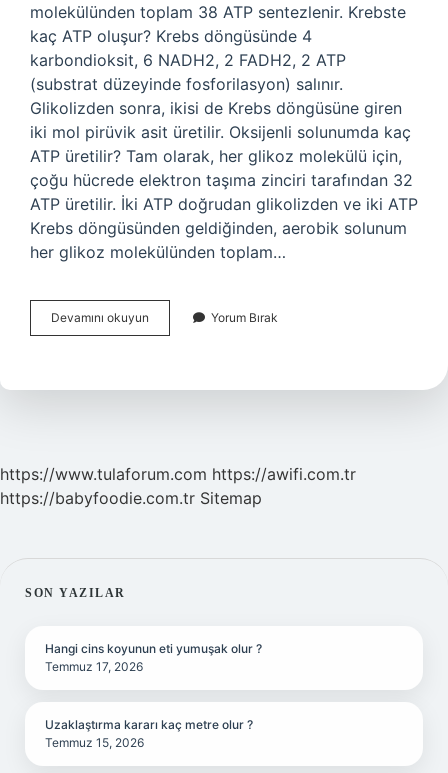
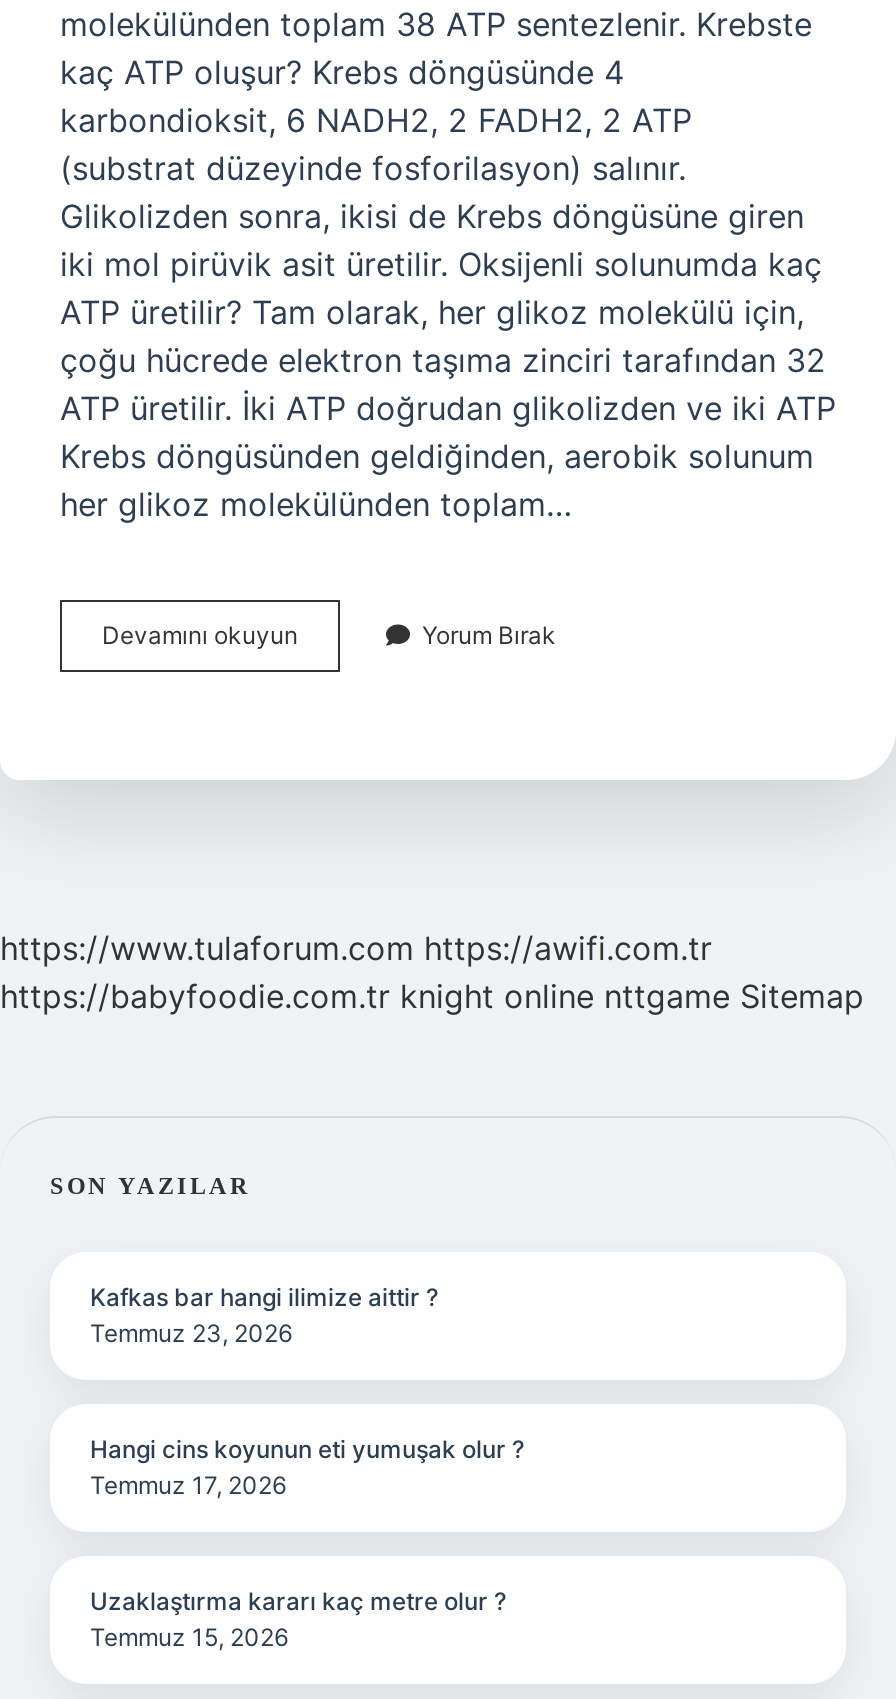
- https://babyfoodie.com.tr Sitemap
+ https://babyfoodie.com.tr knight online nttgame Sitemap

+ Kafkas bar hangi ilimize aittir ?
+ Temmuz 23, 2026
